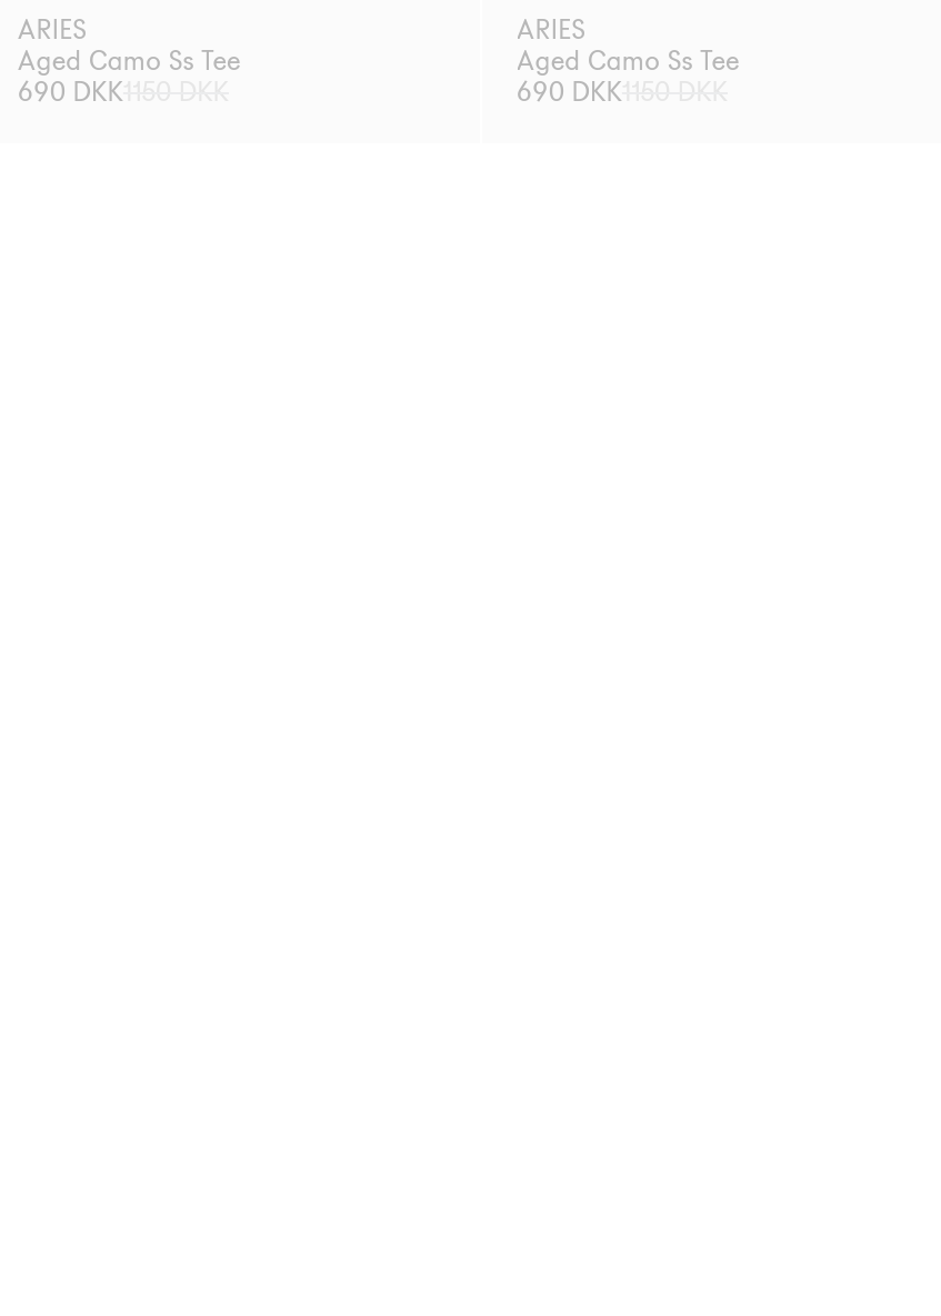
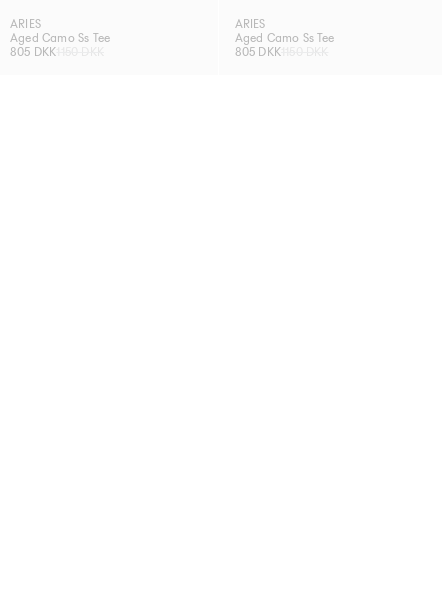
- 690 DKK
+ 805 DKK

- 690 DKK
+ 805 DKK
